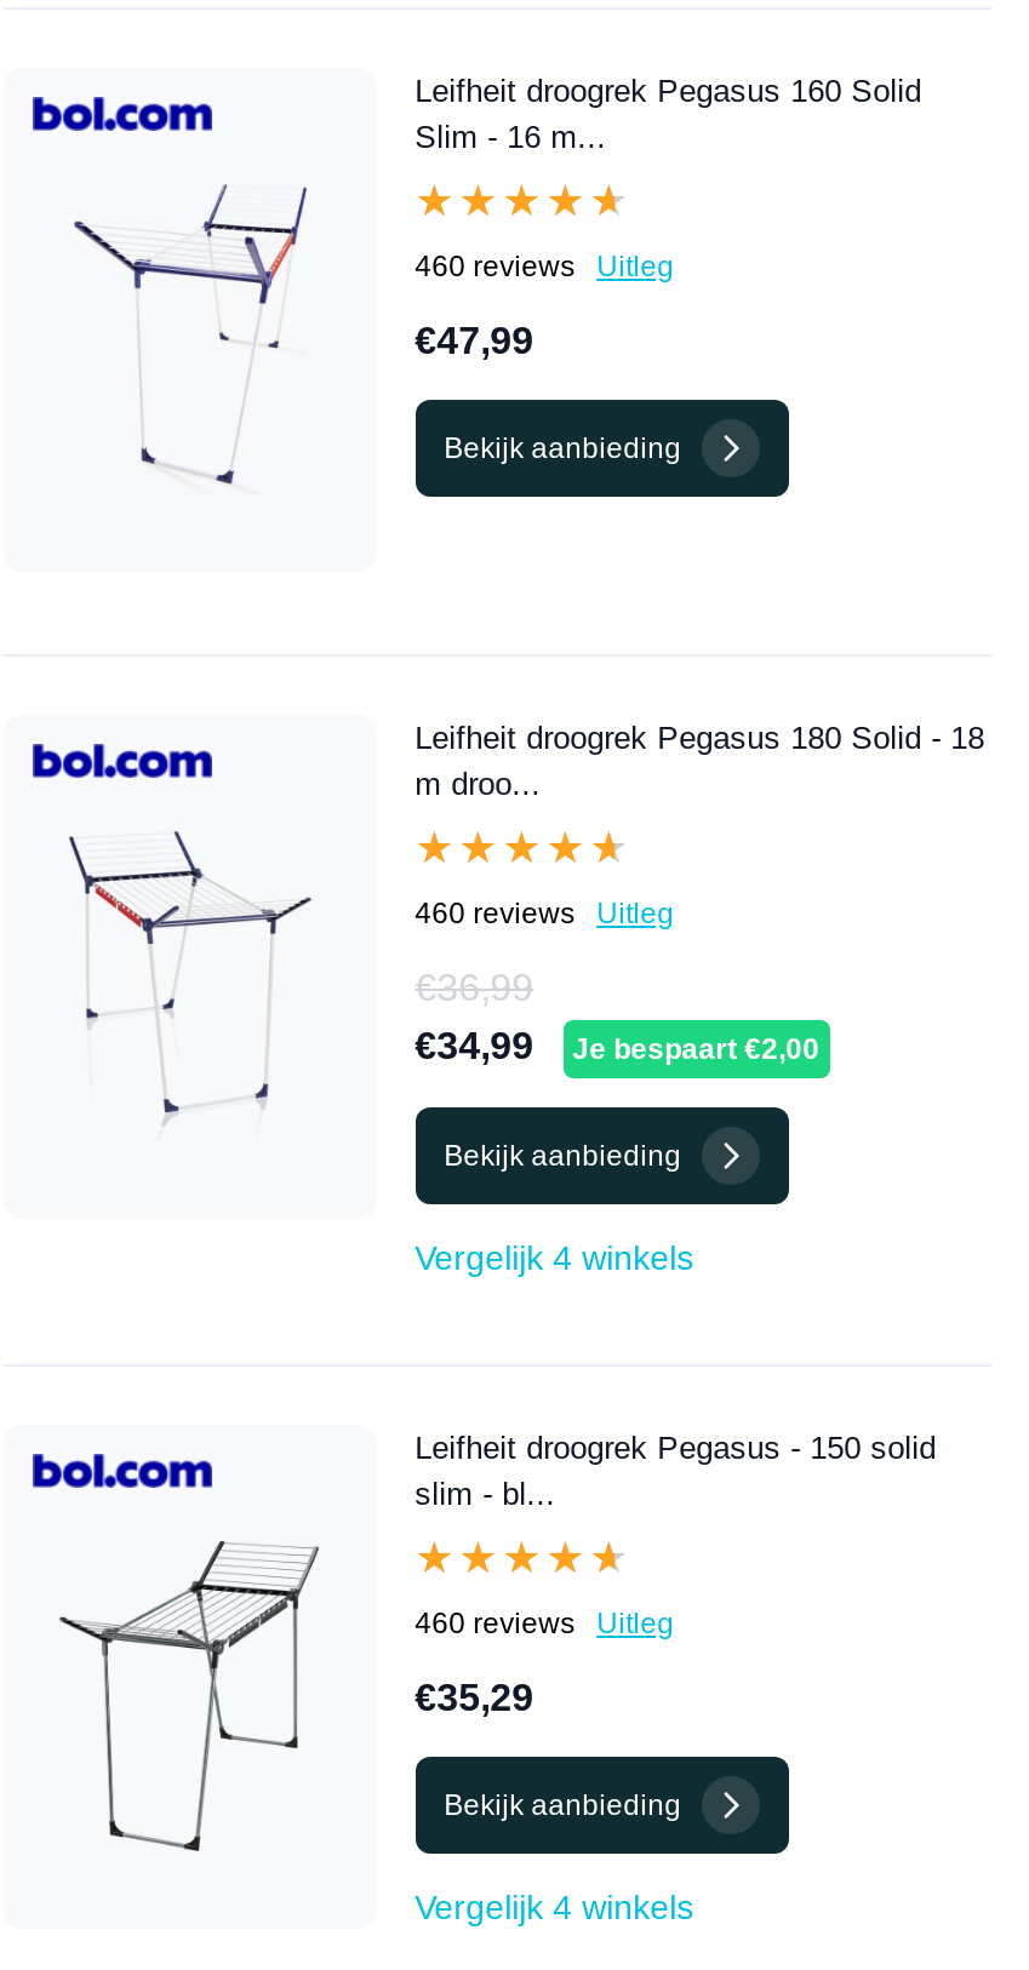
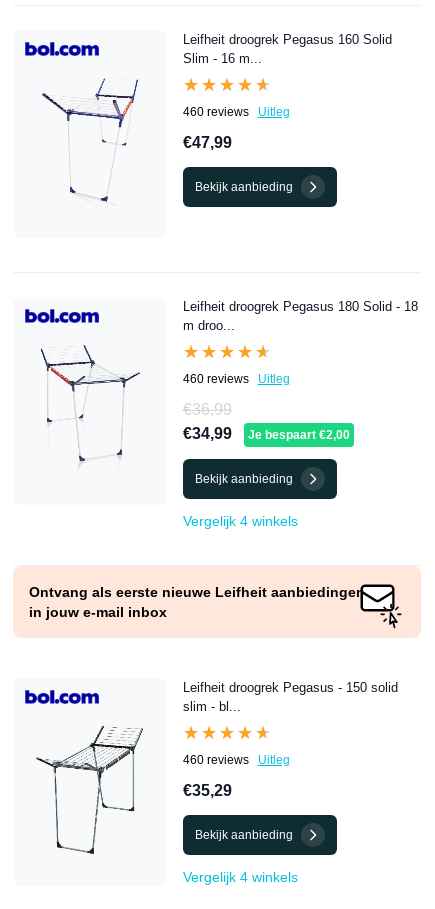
+ [image]
+ Ontvang als eerste nieuwe Leifheit aanbiedingen
+ in jouw e-mail inbox
